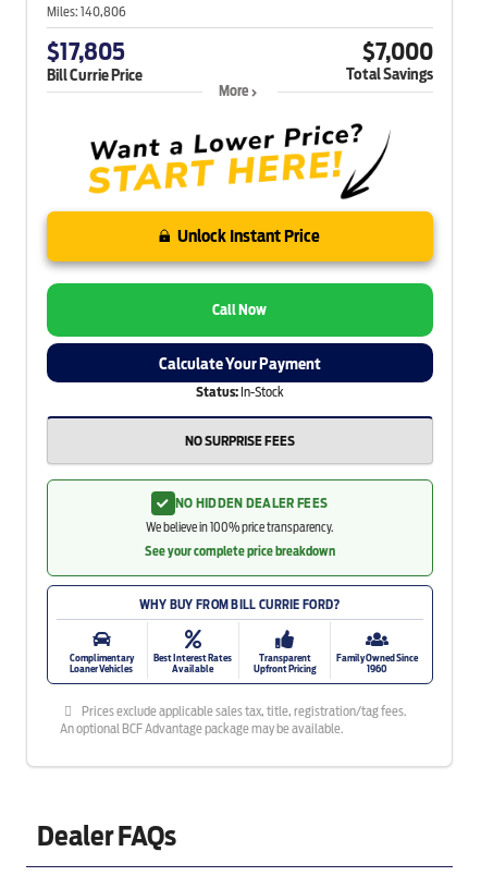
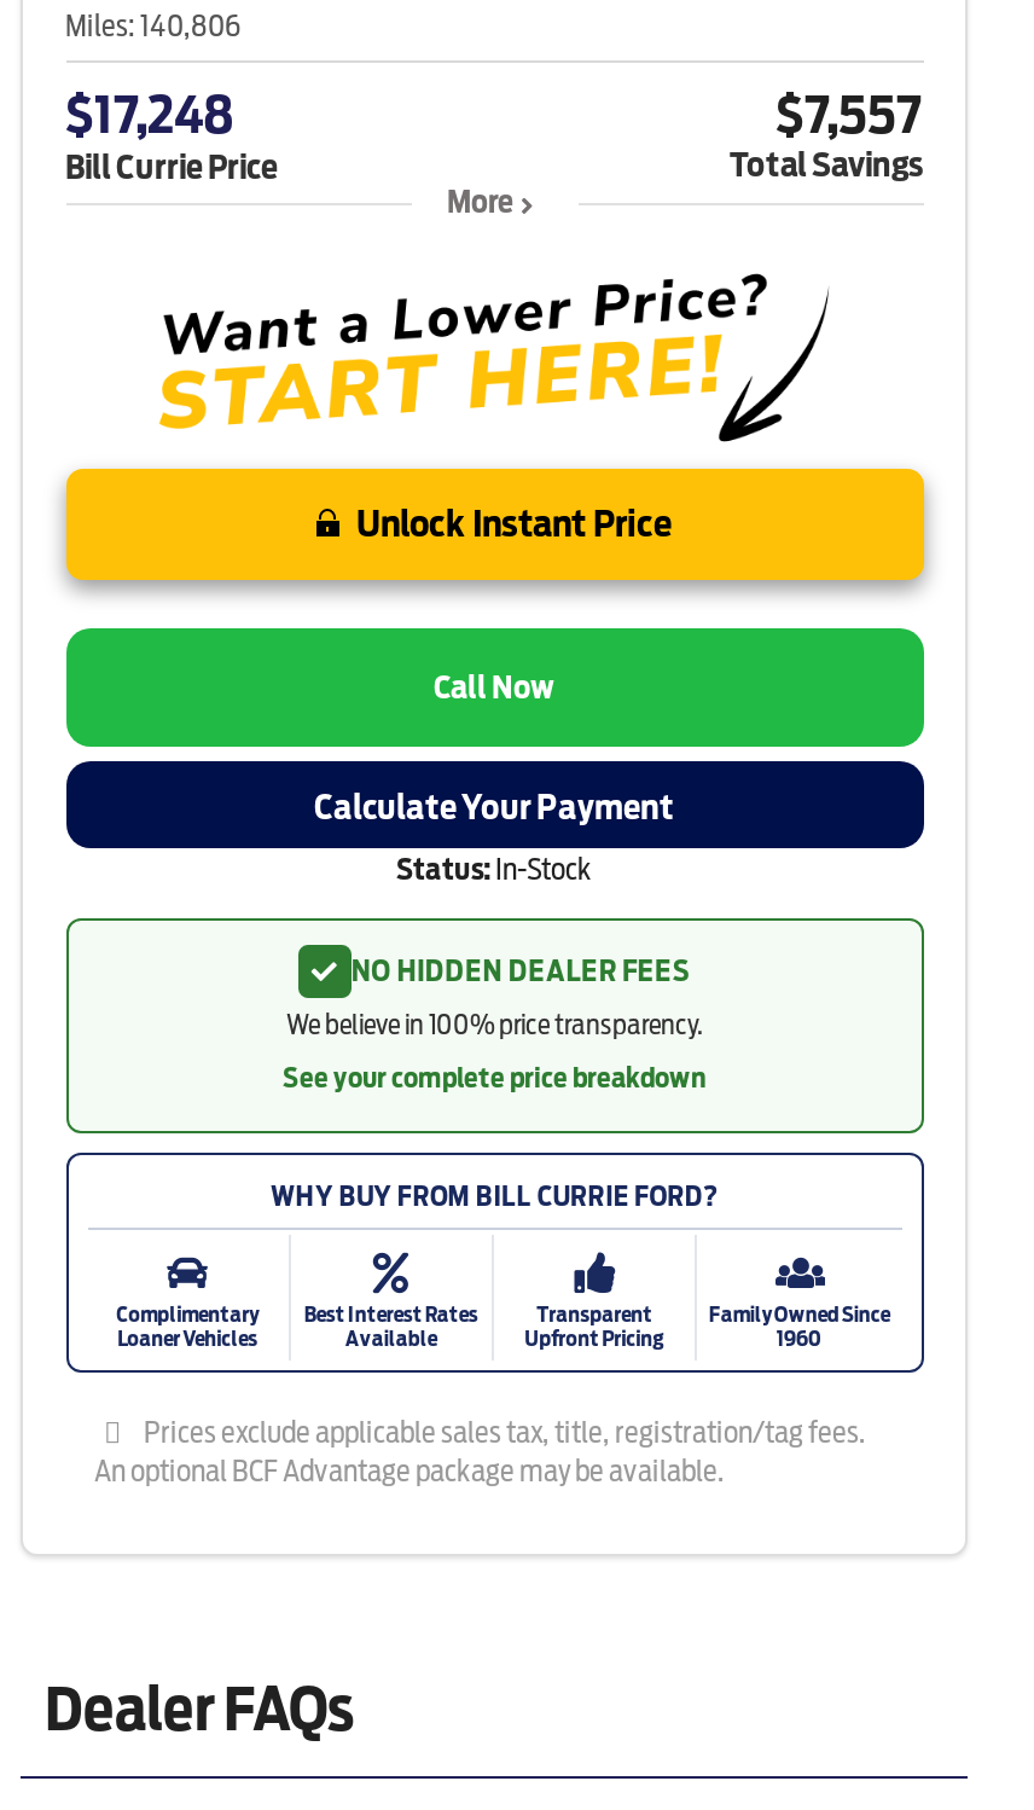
- $17,805
+ $17,248

- $7,000
+ $7,557

- NO SURPRISE FEES
